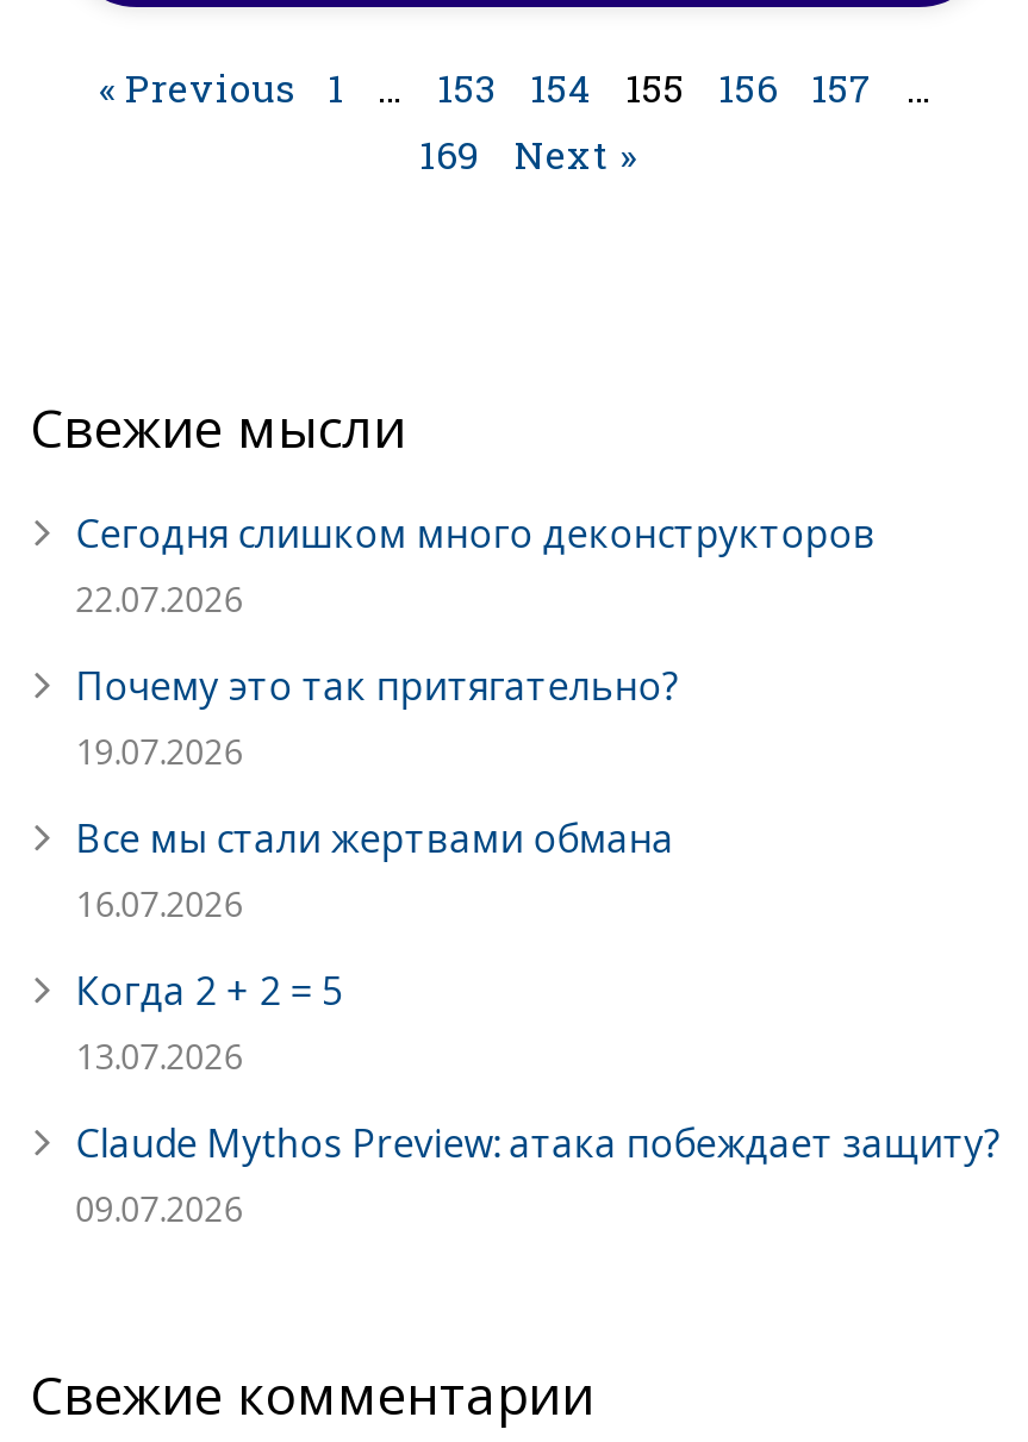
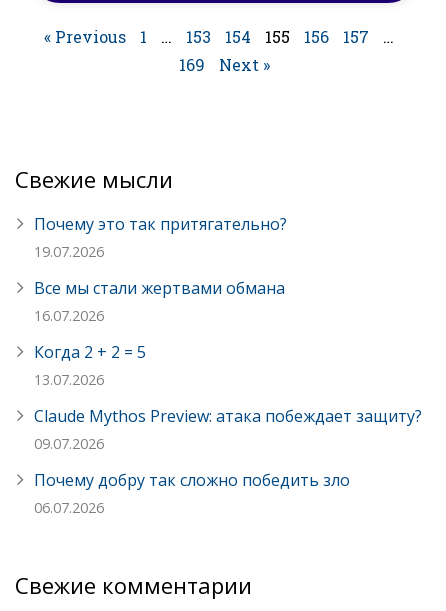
- Сегодня слишком много деконструкторов
- 22.07.2026

moved up: Почему это так притягательно? | 19.07.2026 | Все мы стали жертвами обмана | 16.07.2026 | Когда 2 + 2 = 5 | 13.07.2026 | Claude Mythos Preview: атака побеждает защиту? | 09.07.2026

+ Почему добру так сложно победить зло
+ 06.07.2026
